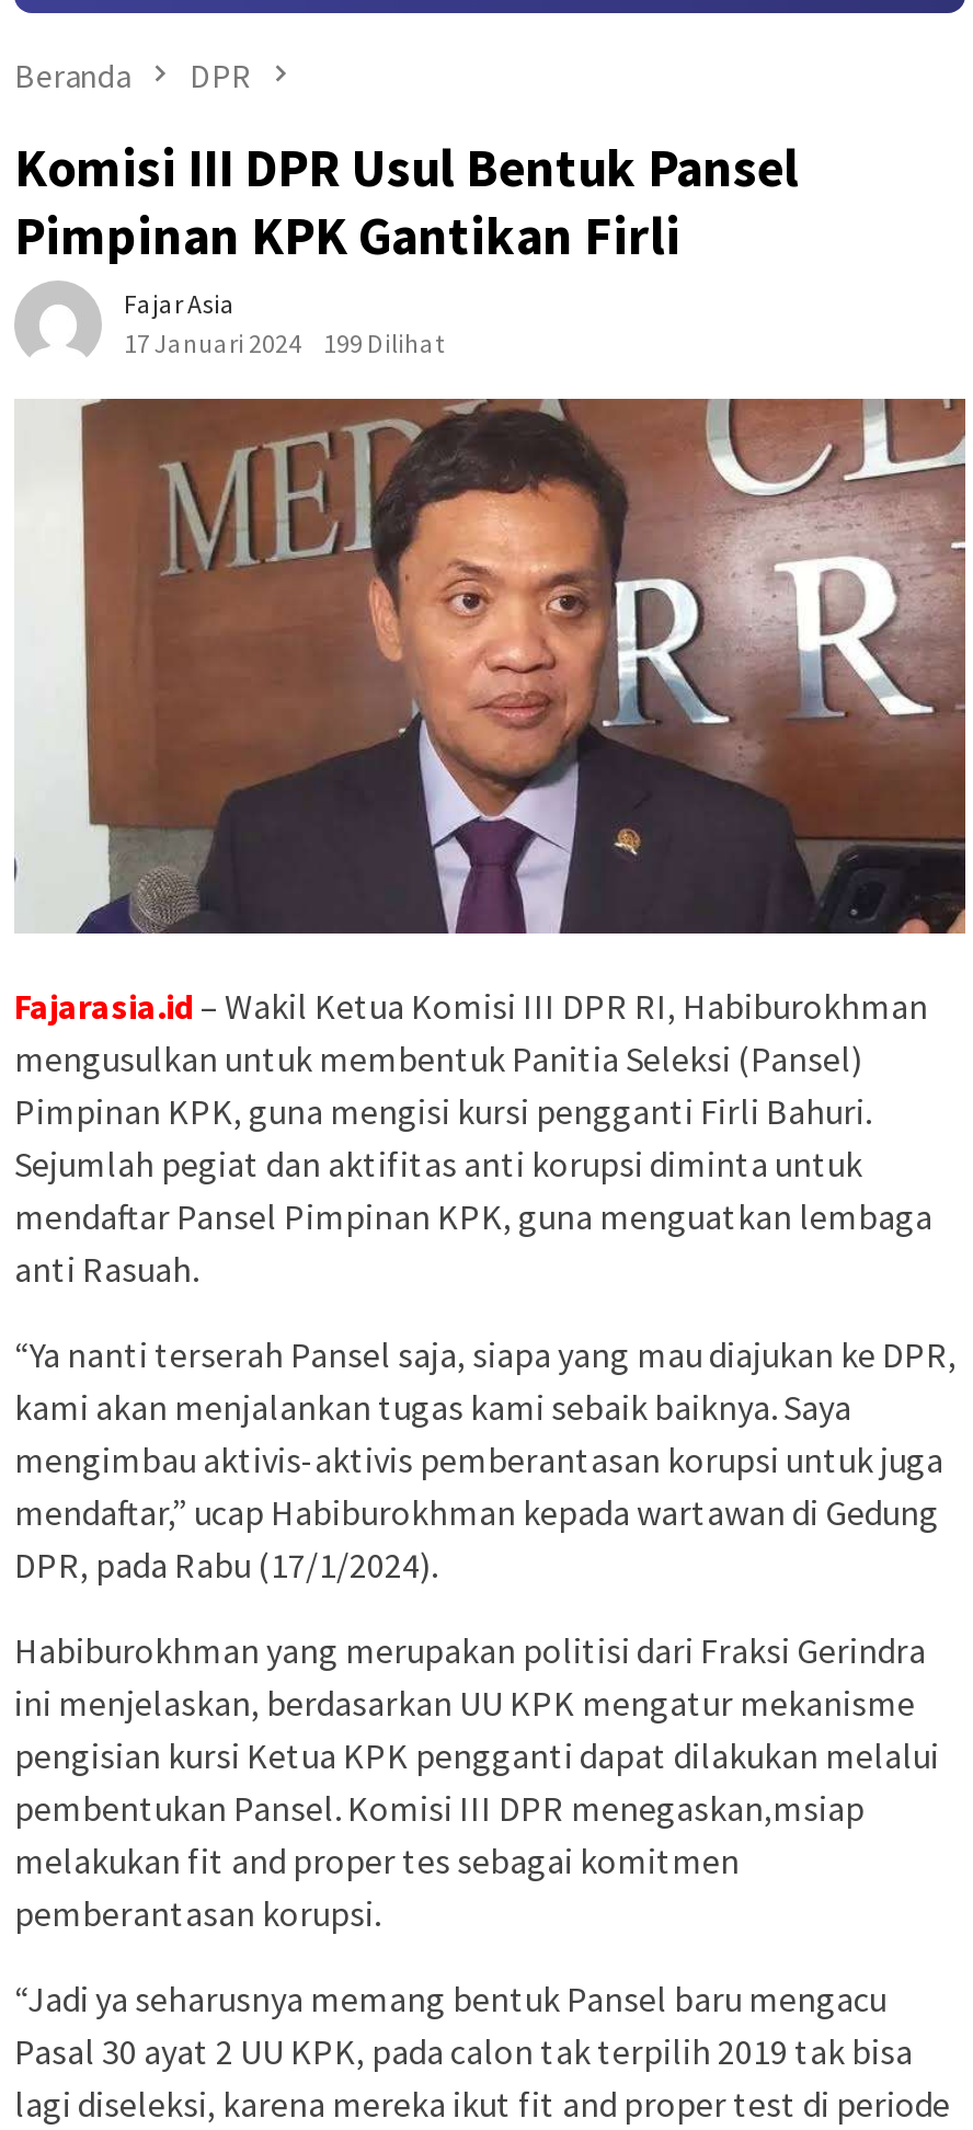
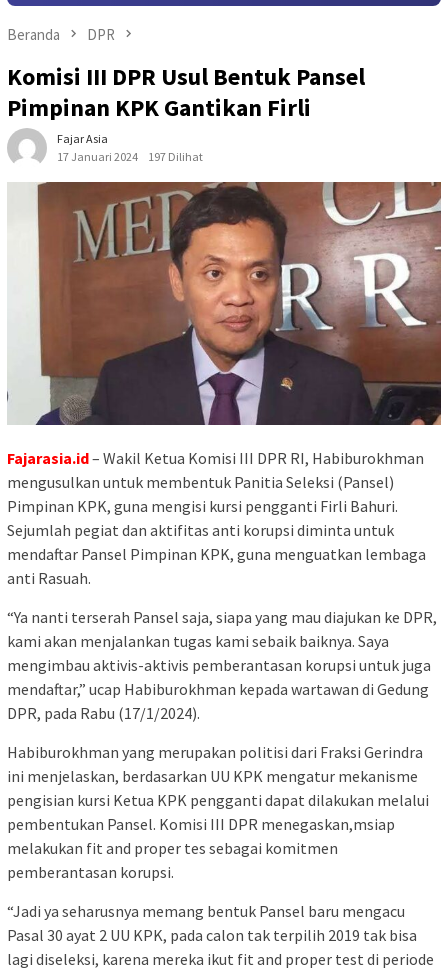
- 17 Januari 2024 199 Dilihat
+ 17 Januari 2024 197 Dilihat
